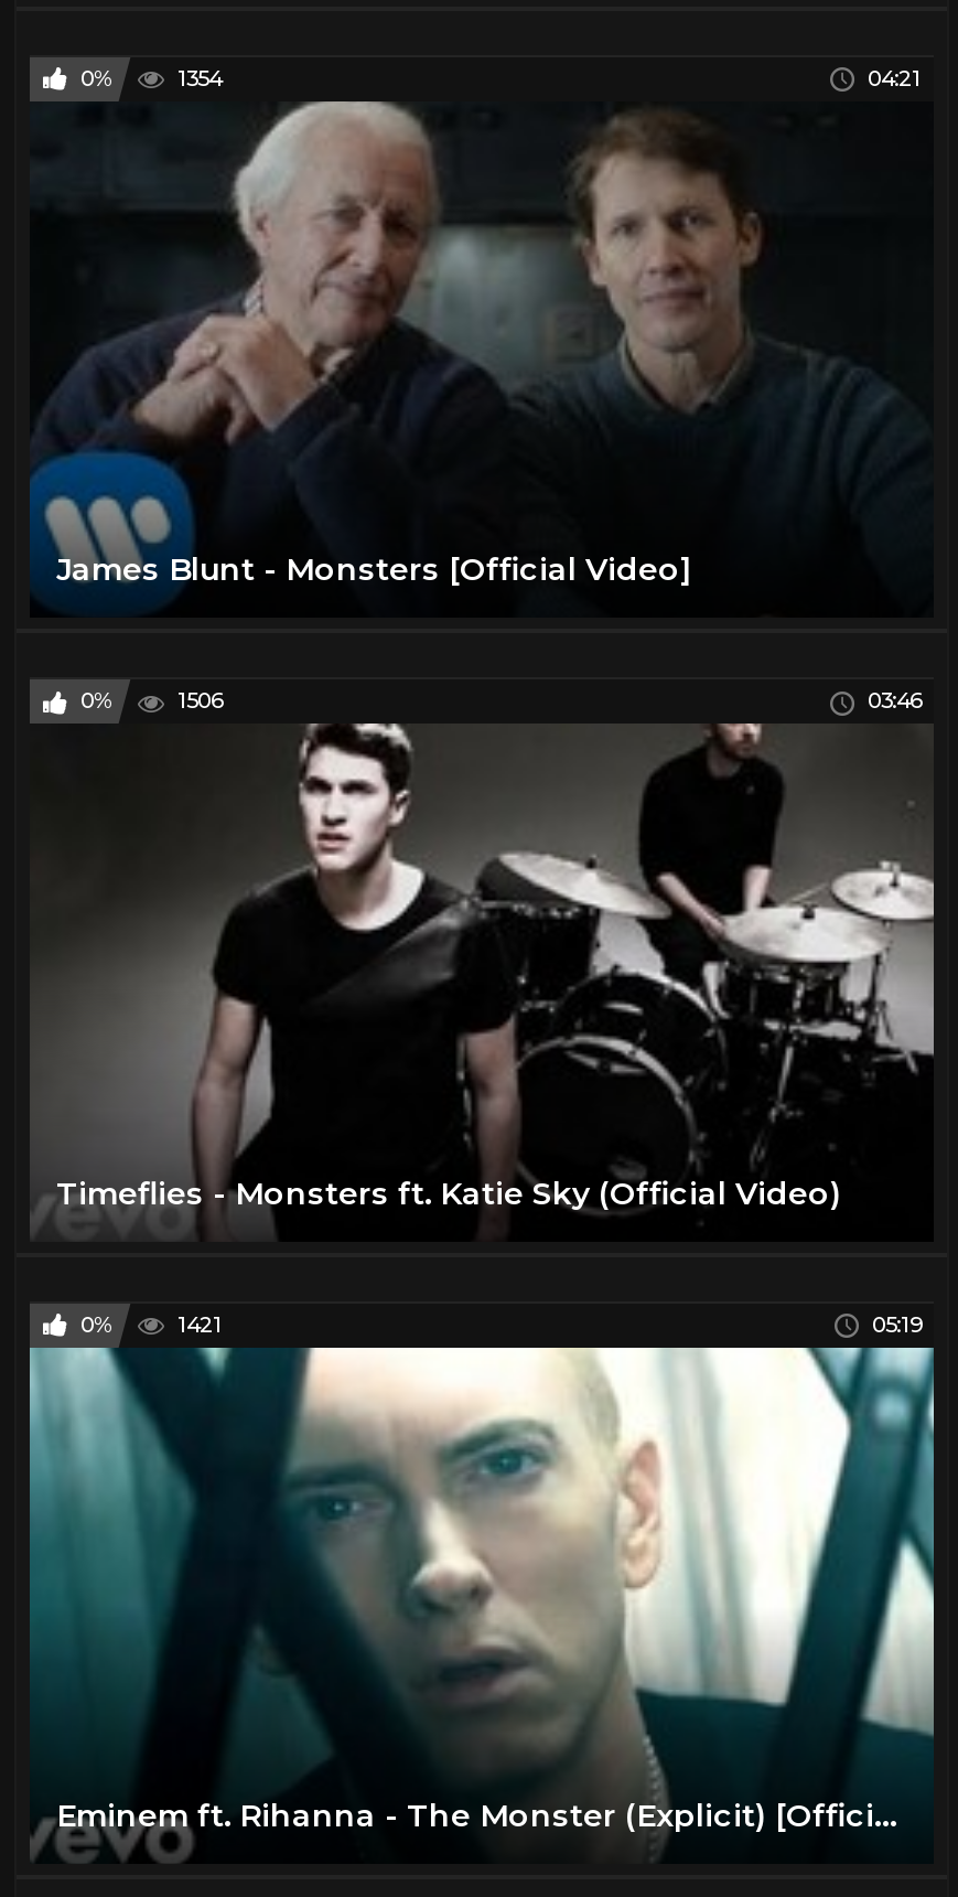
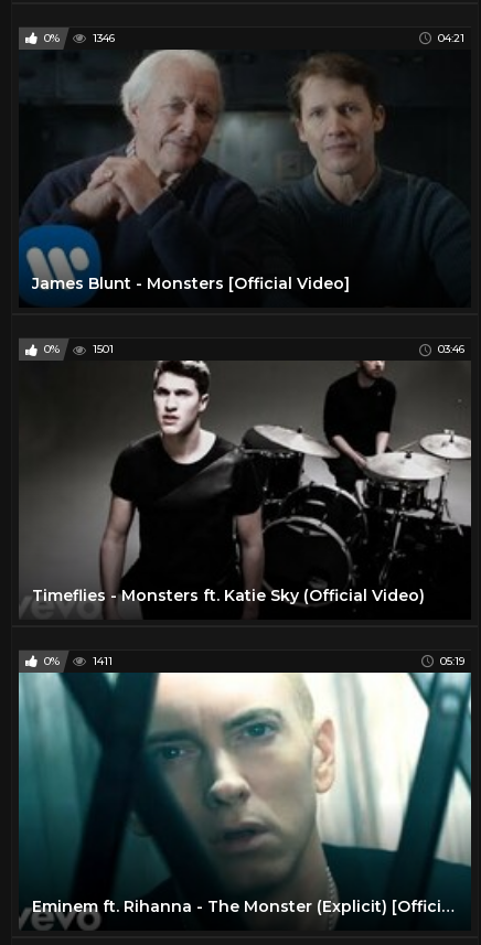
- 1354
+ 1346

- 1506
+ 1501

- 1421
+ 1411
